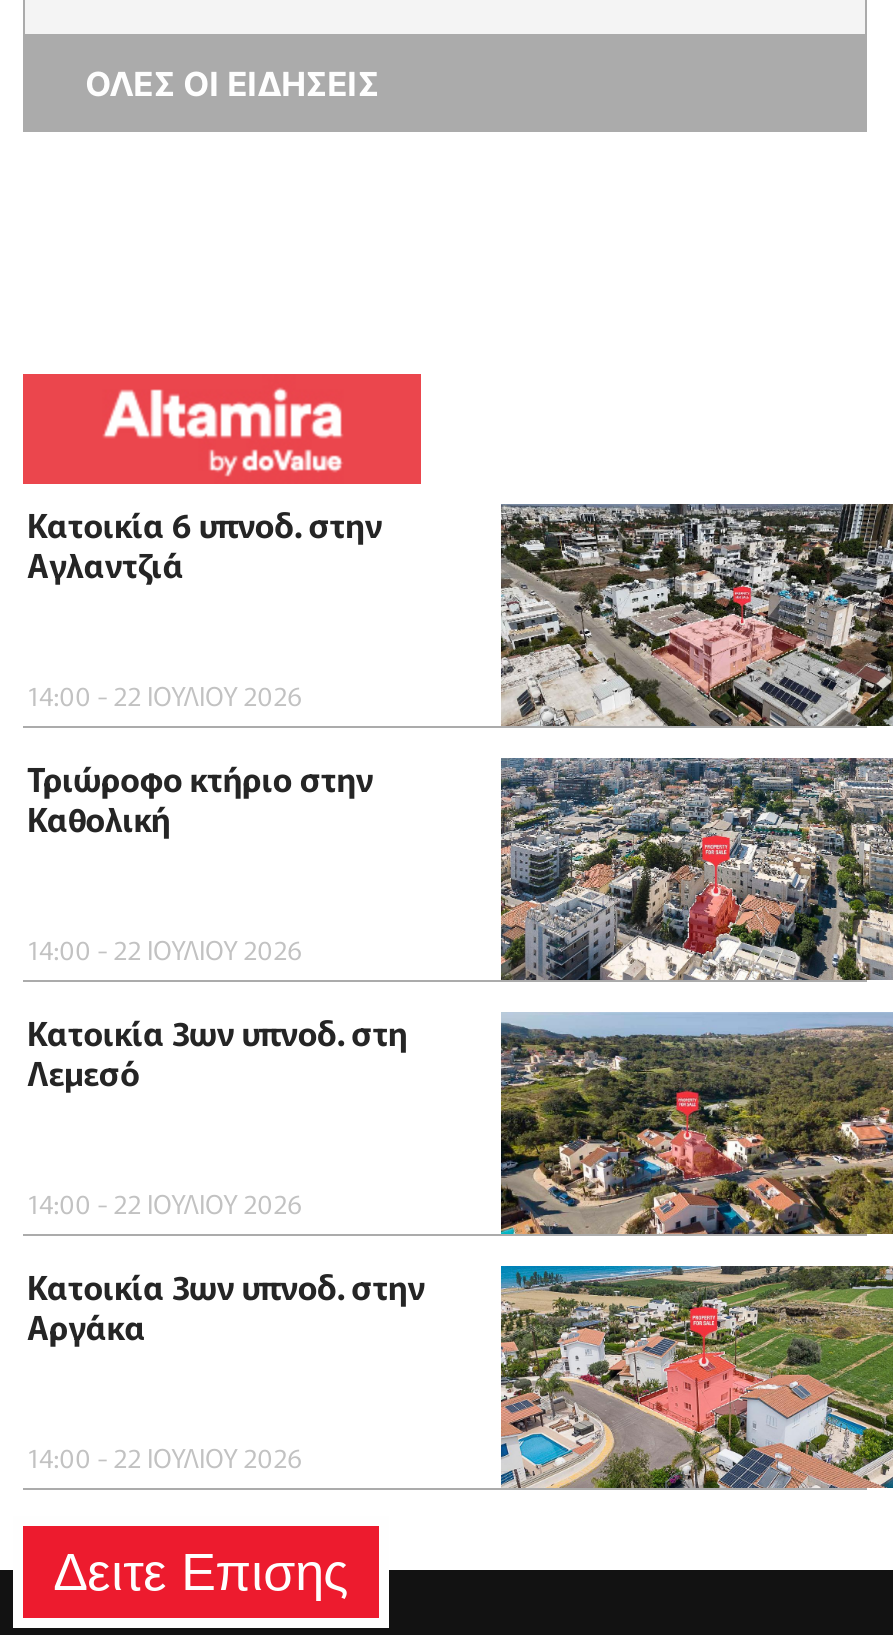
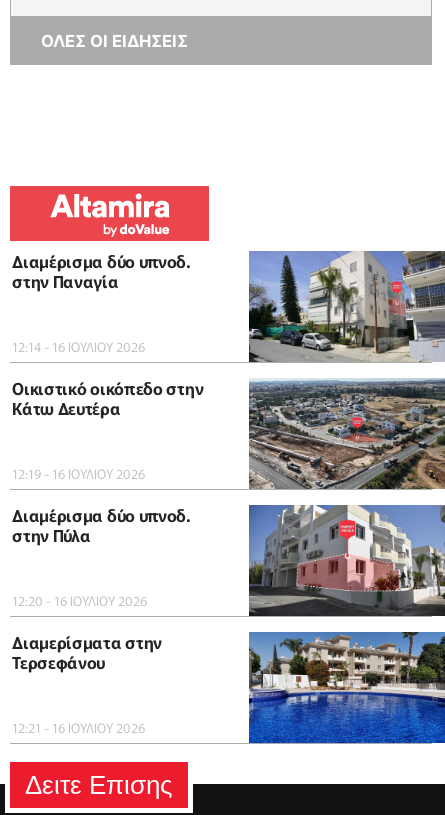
- Κατοικία 6 υπνοδ. στην
- Αγλαντζιά
+ Διαμέρισμα δύο υπνοδ.
+ στην Παναγία

- [image]
+ [image]

- 14:00 - 22 ΙΟΥΛΙΟΥ 2026
+ 12:14 - 16 ΙΟΥΛΙΟΥ 2026

- Τριώροφο κτήριο στην
- Καθολική
+ Οικιστικό οικόπεδο στην
+ Κάτω Δευτέρα

- [image]
+ [image]

- 14:00 - 22 ΙΟΥΛΙΟΥ 2026
+ 12:19 - 16 ΙΟΥΛΙΟΥ 2026

- Κατοικία 3ων υπνοδ. στη
- Λεμεσό
+ Διαμέρισμα δύο υπνοδ.
+ στην Πύλα

- [image]
+ [image]

- 14:00 - 22 ΙΟΥΛΙΟΥ 2026
+ 12:20 - 16 ΙΟΥΛΙΟΥ 2026

- Κατοικία 3ων υπνοδ. στην
- Αργάκα
+ Διαμερίσματα στην
+ Τερσεφάνου

- [image]
+ [image]

- 14:00 - 22 ΙΟΥΛΙΟΥ 2026
+ 12:21 - 16 ΙΟΥΛΙΟΥ 2026
